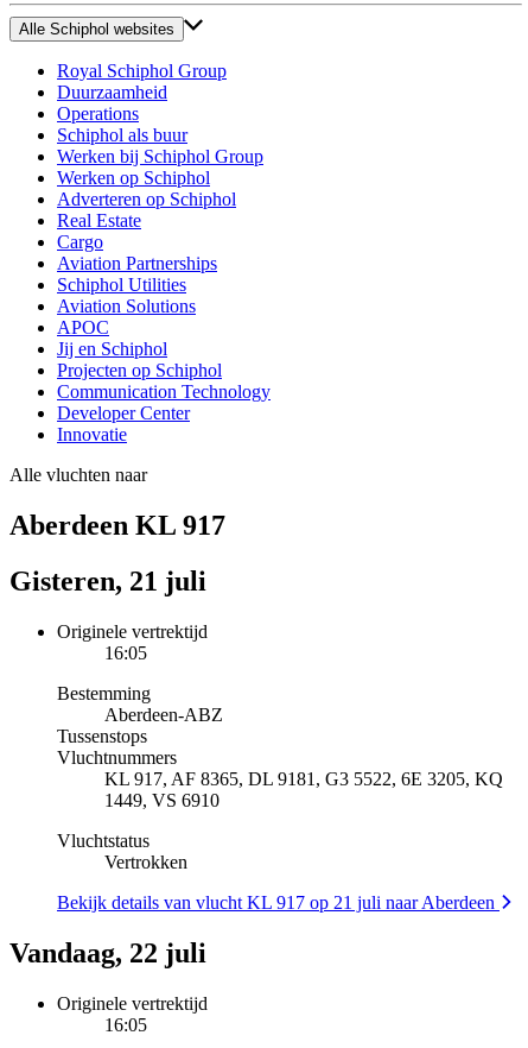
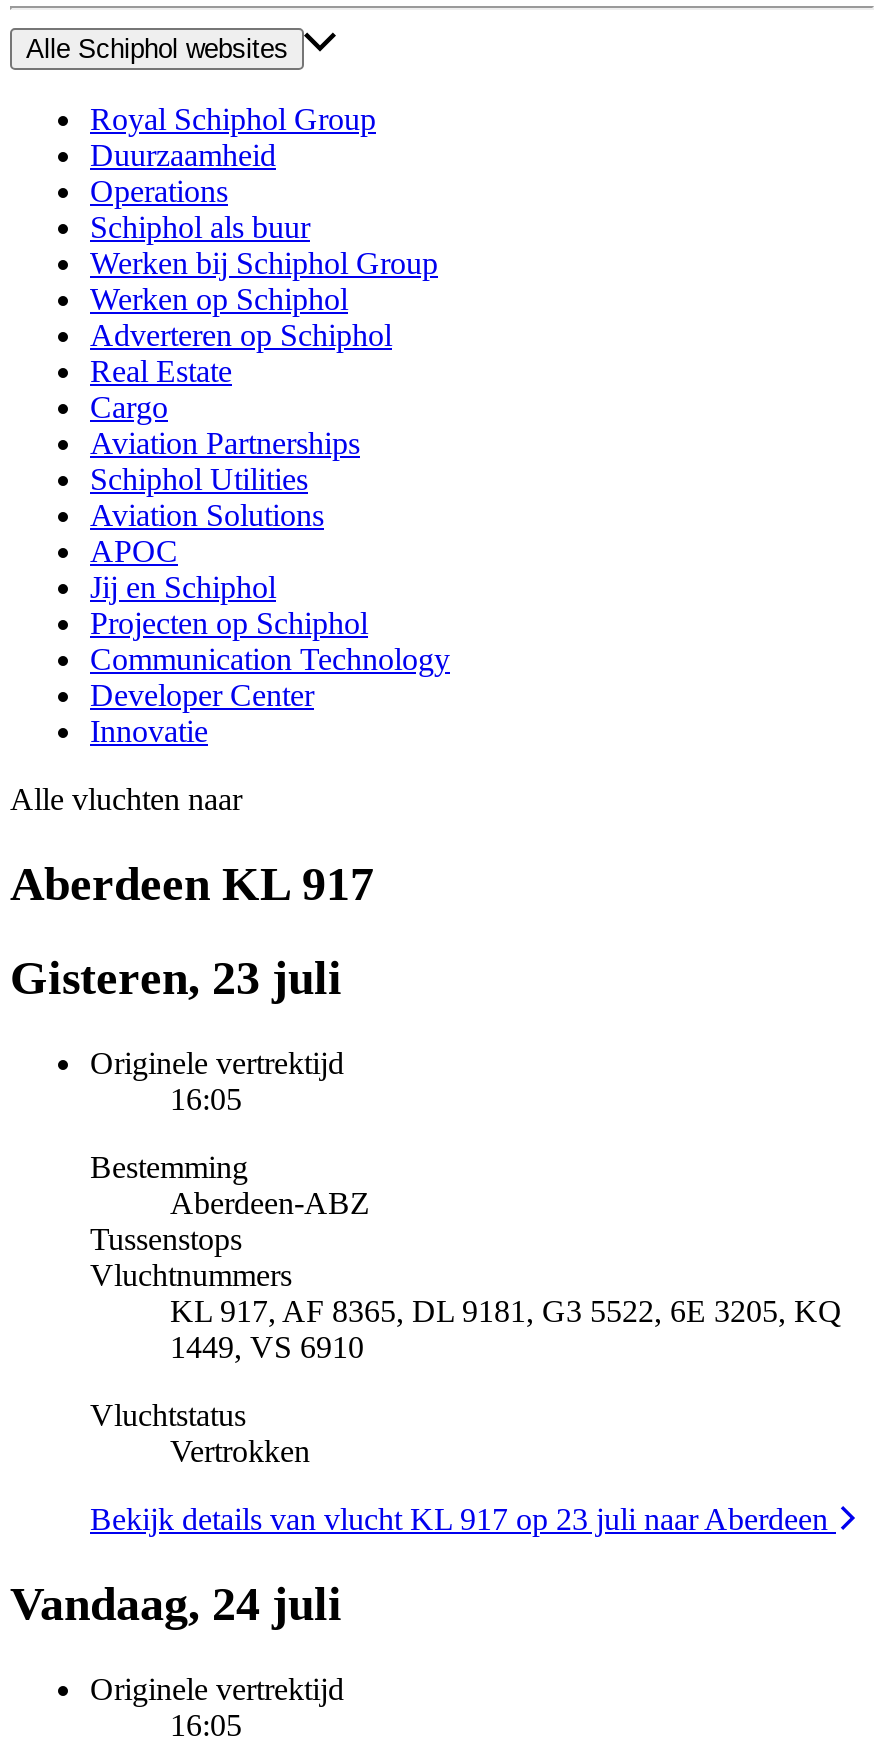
- Gisteren, 21 juli
+ Gisteren, 23 juli

- Bekijk details van vlucht KL 917 op 21 juli naar Aberdeen
+ Bekijk details van vlucht KL 917 op 23 juli naar Aberdeen

- Vandaag, 22 juli
+ Vandaag, 24 juli
